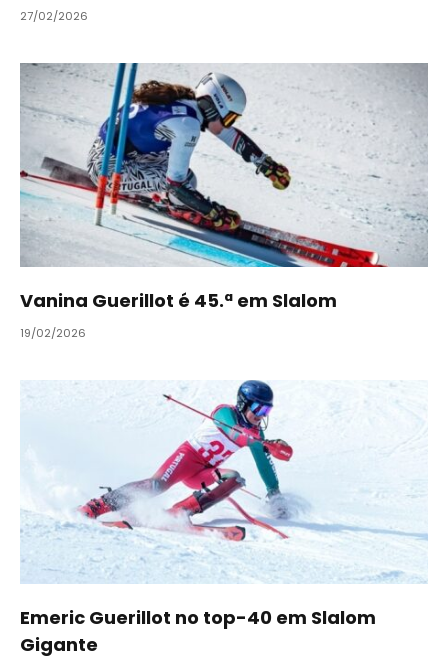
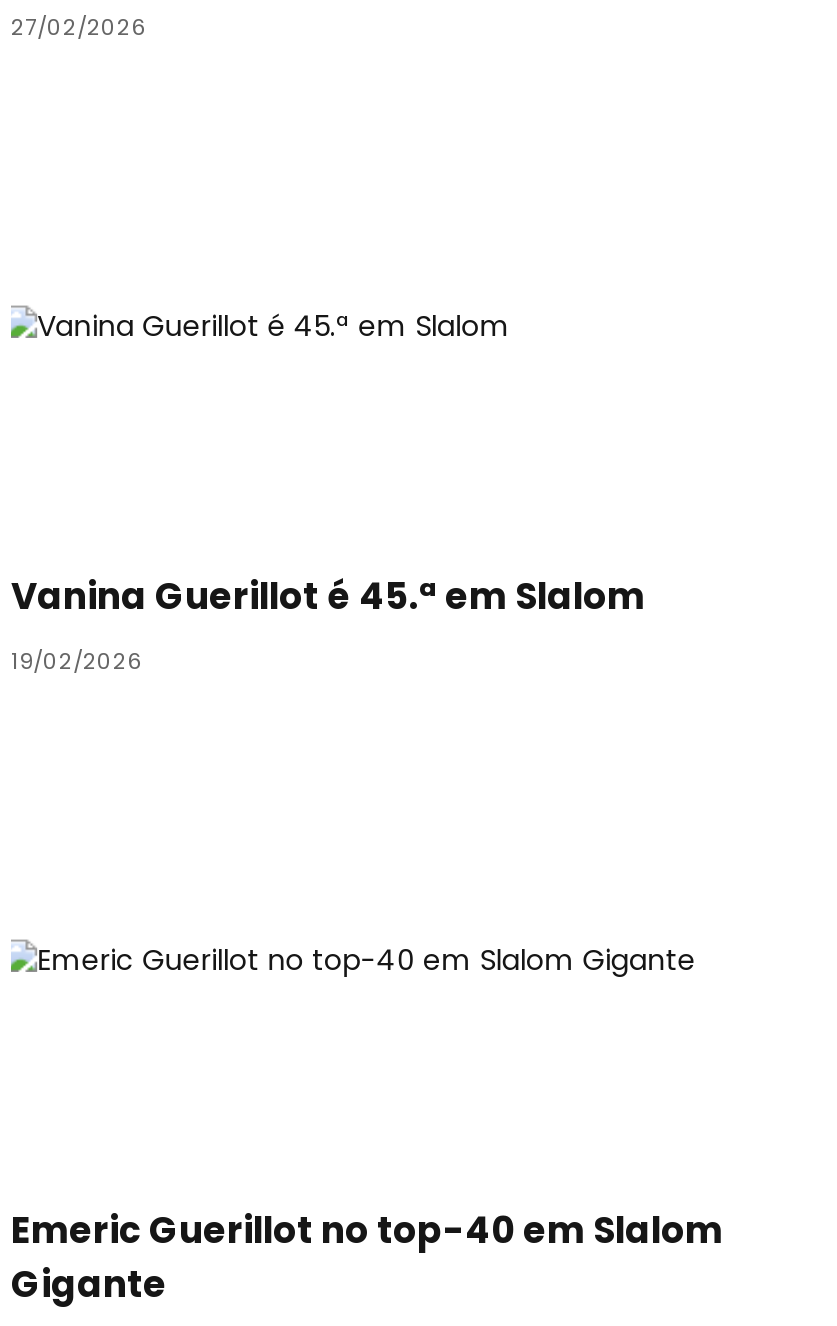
- [image]

- [image]
